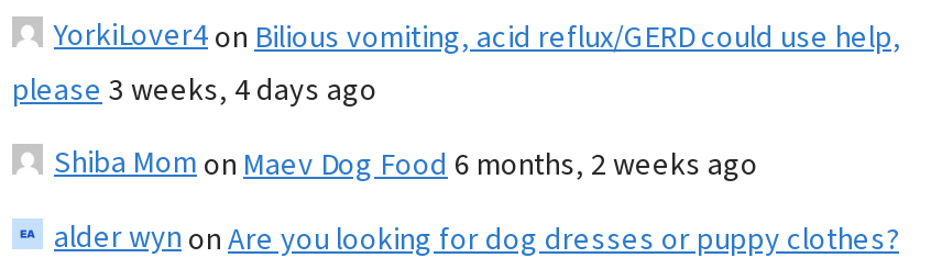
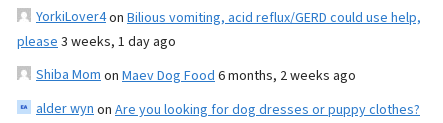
- please 3 weeks, 4 days ago
+ please 3 weeks, 1 day ago
